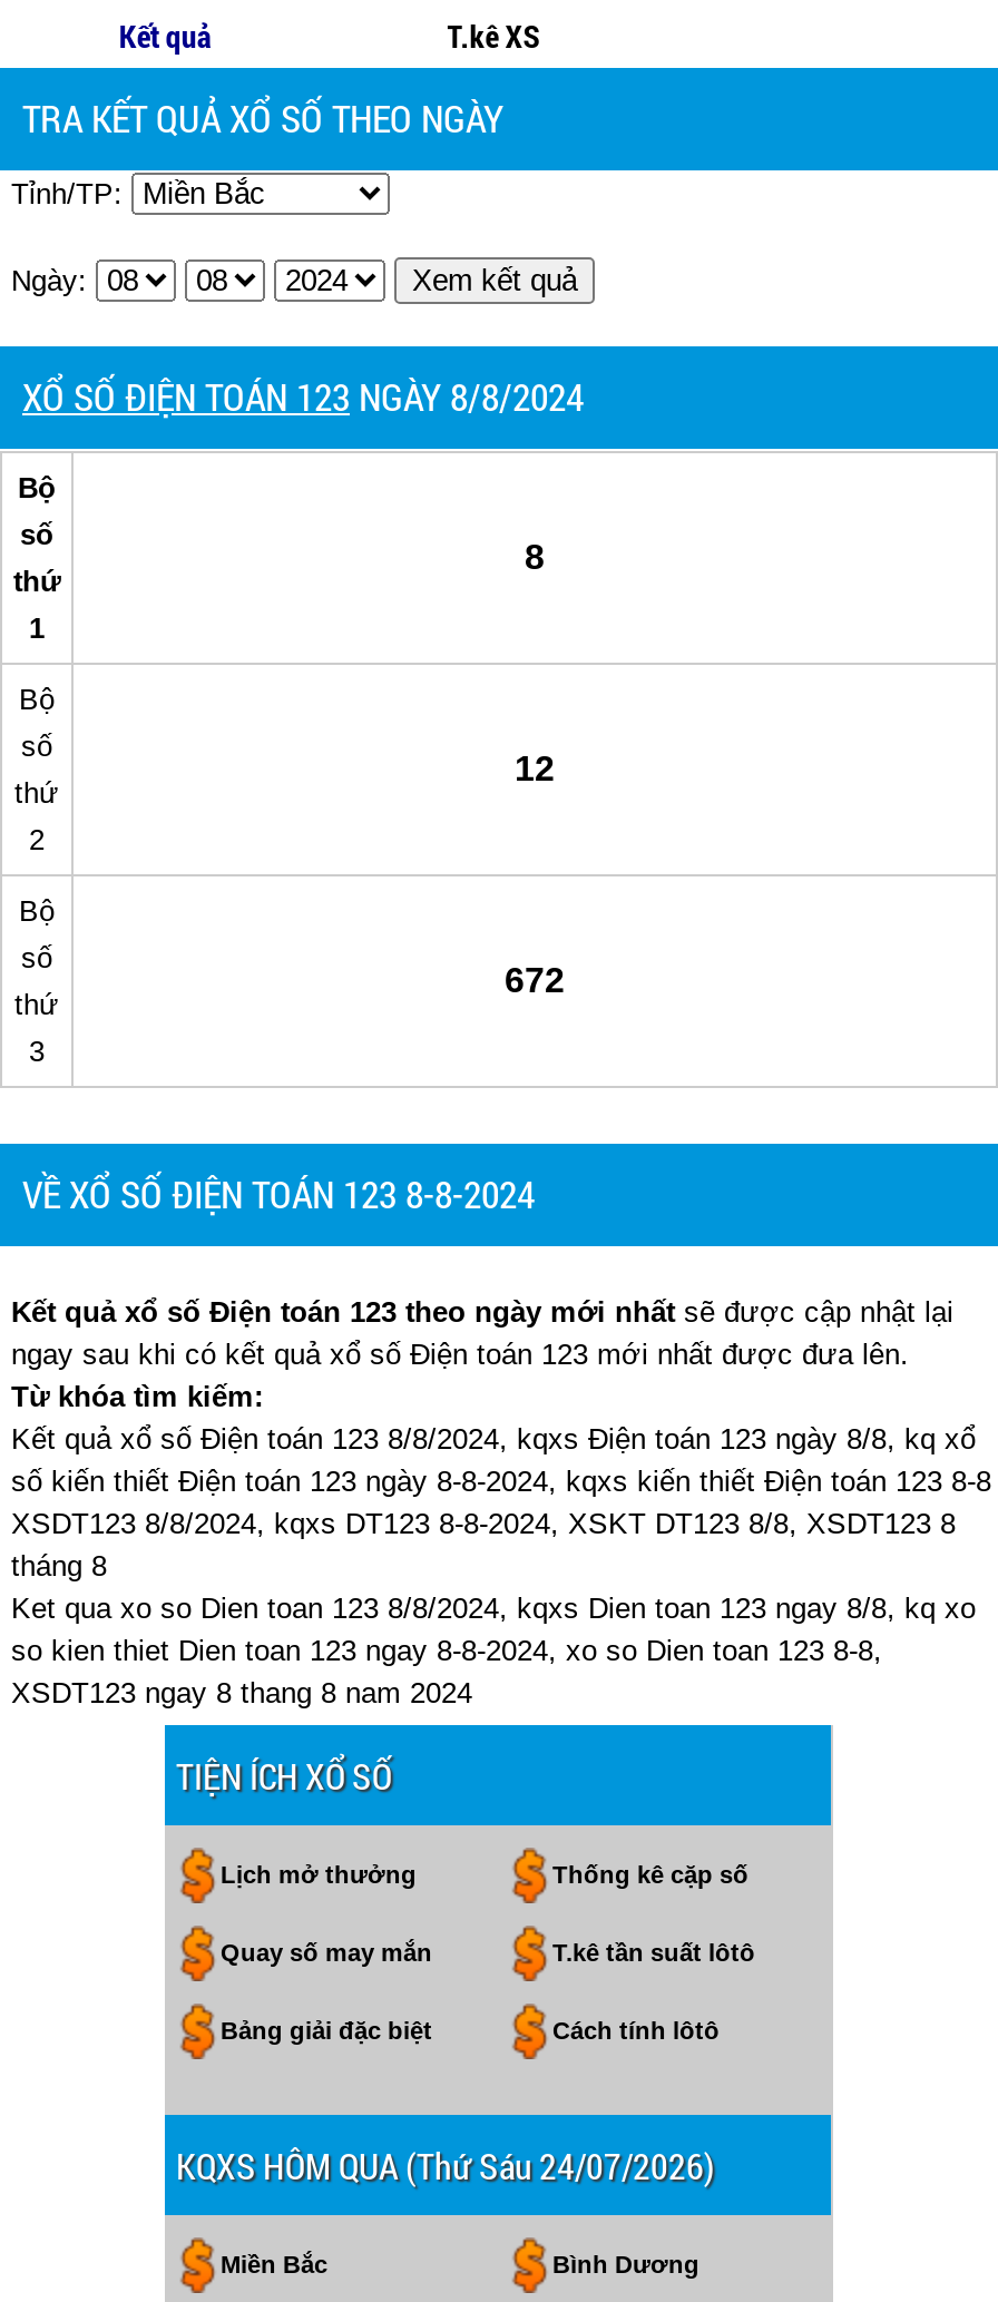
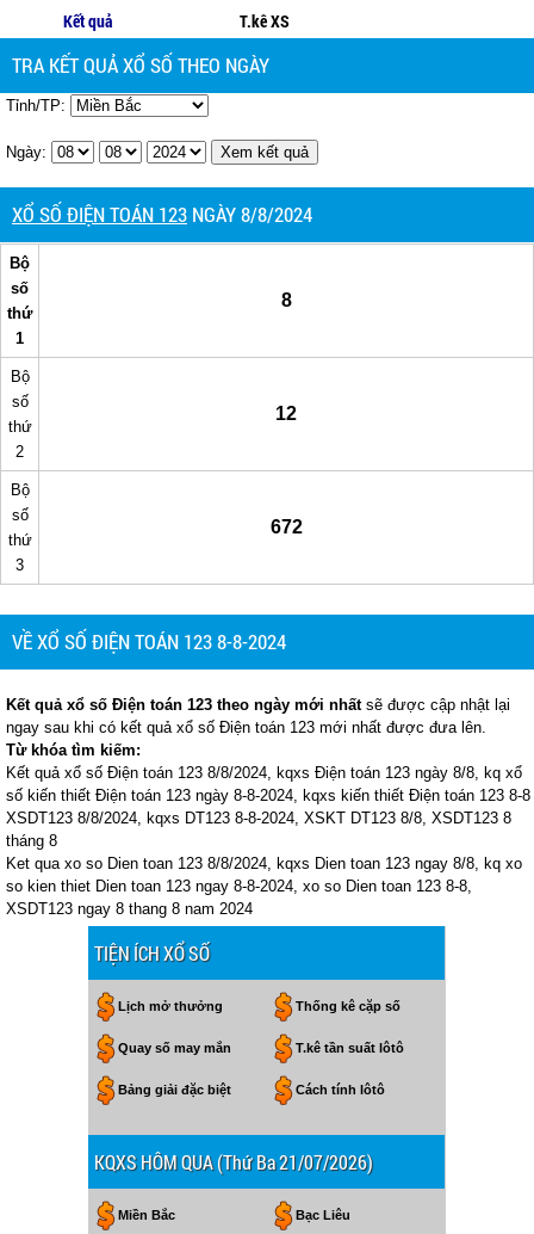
- KQXS HÔM QUA (Thứ Sáu 24/07/2026)
+ KQXS HÔM QUA (Thứ Ba 21/07/2026)

- Bình Dương
+ Bạc Liêu
